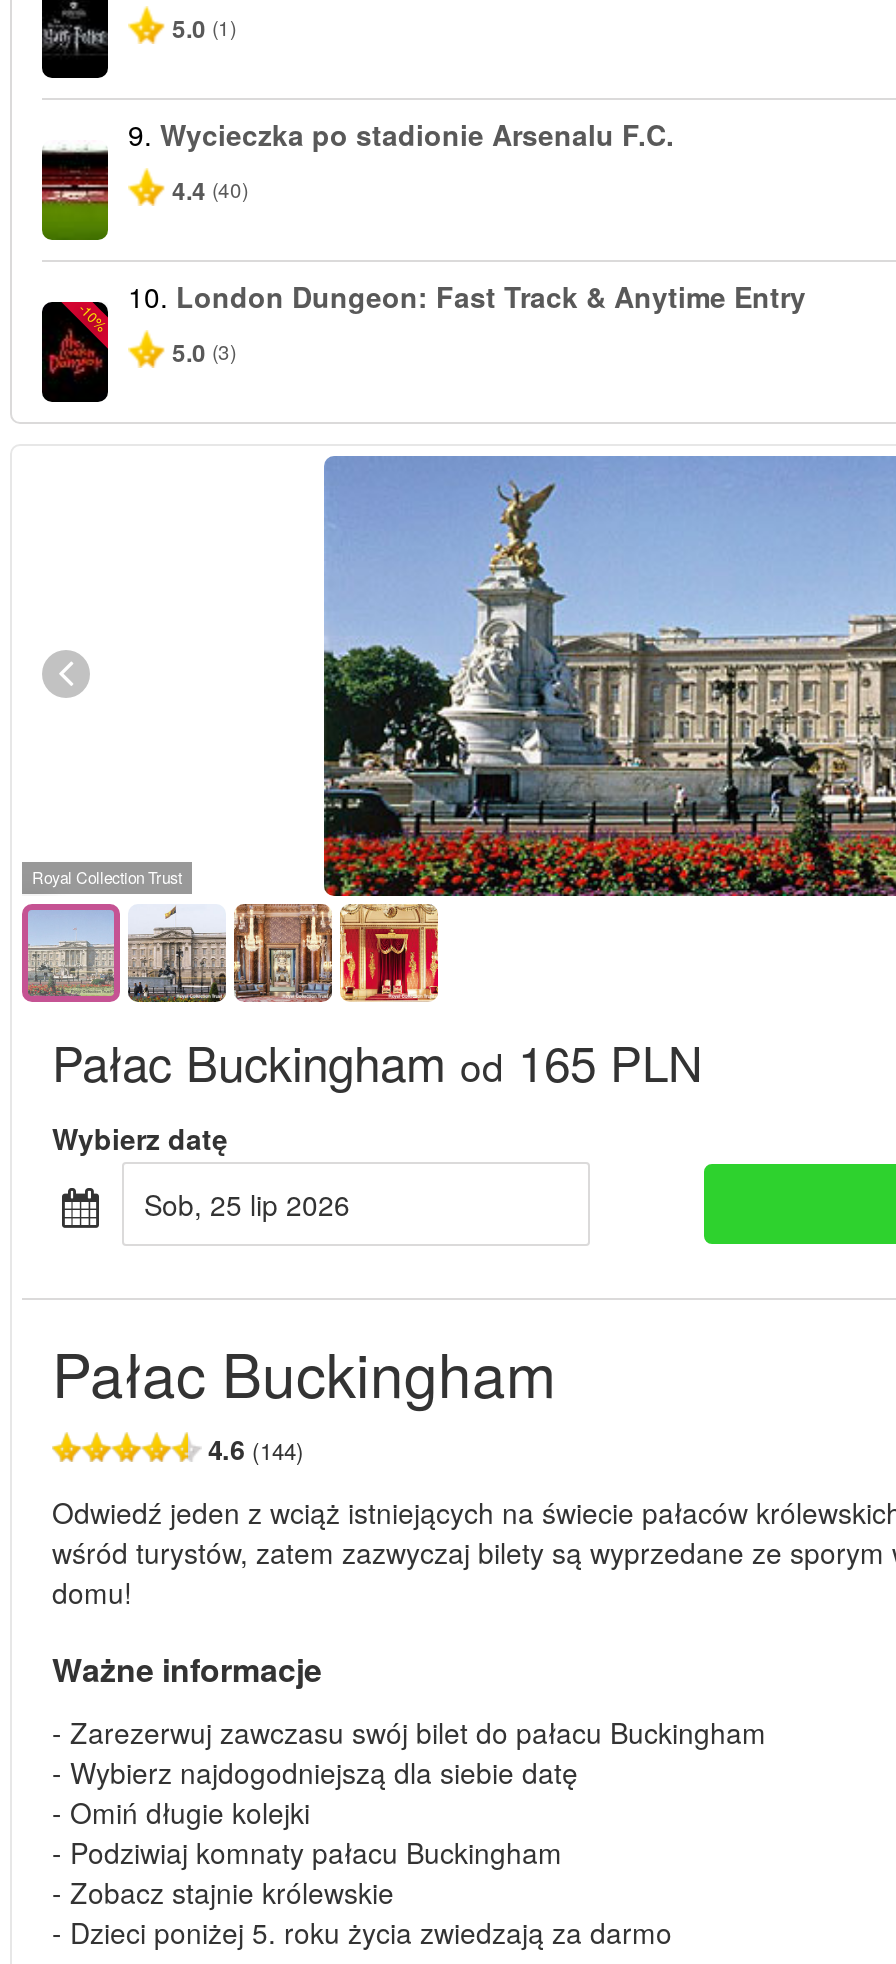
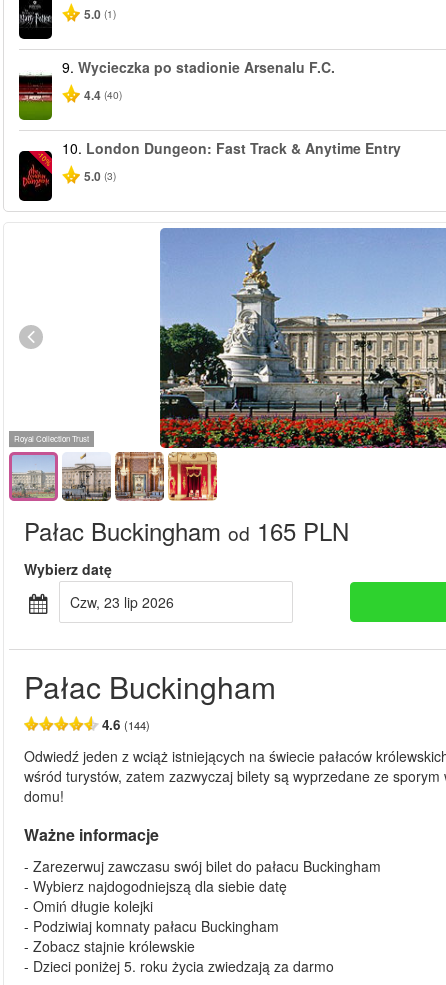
- sob, 25 lip 2026
+ czw, 23 lip 2026
